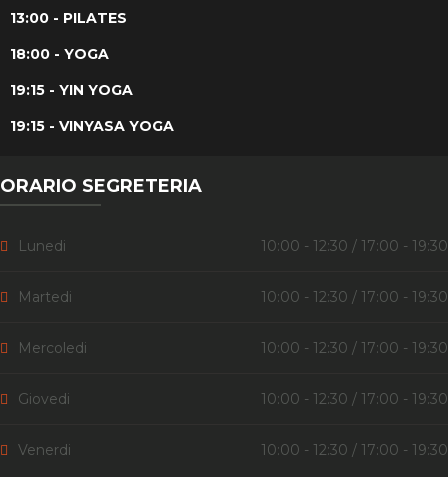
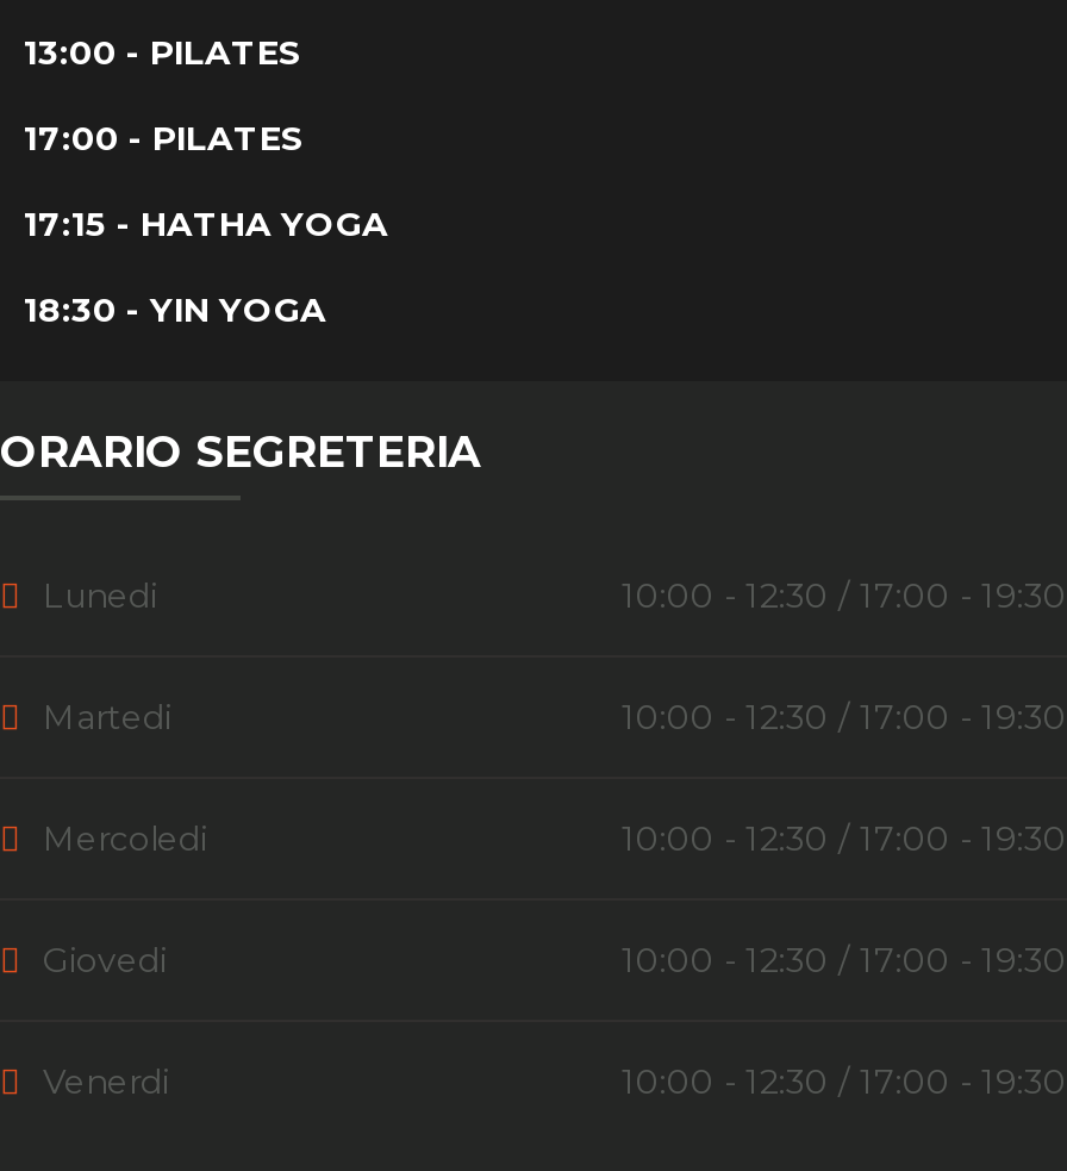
- 18:00 - YOGA
+ 17:00 - PILATES

- 19:15 - YIN YOGA
+ 17:15 - HATHA YOGA

- 19:15 - VINYASA YOGA
+ 18:30 - YIN YOGA
